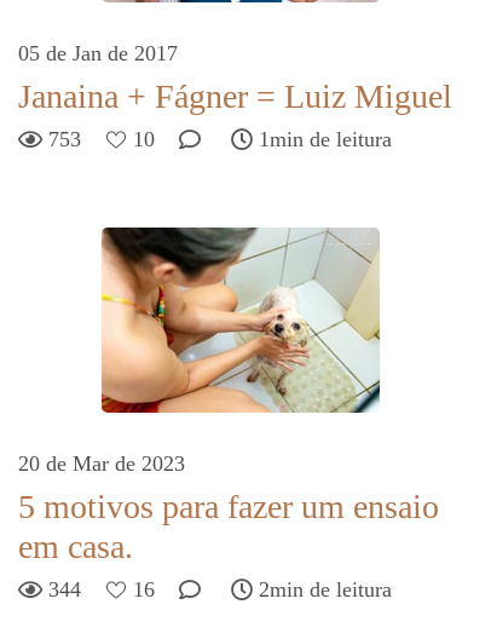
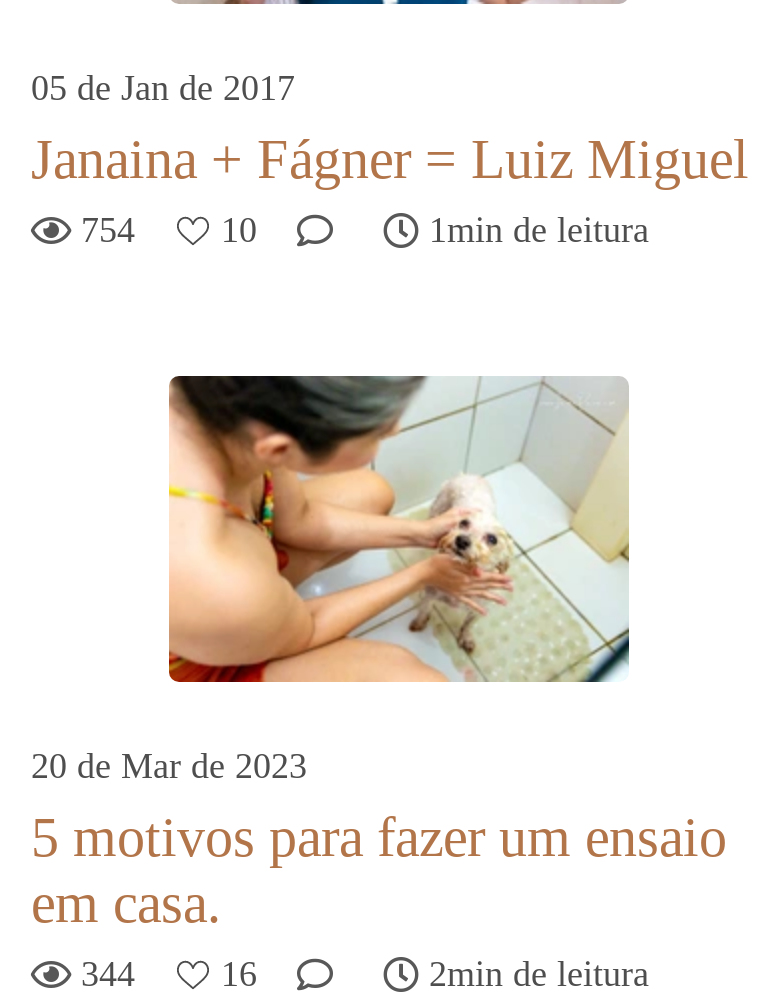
- 753
+ 754
